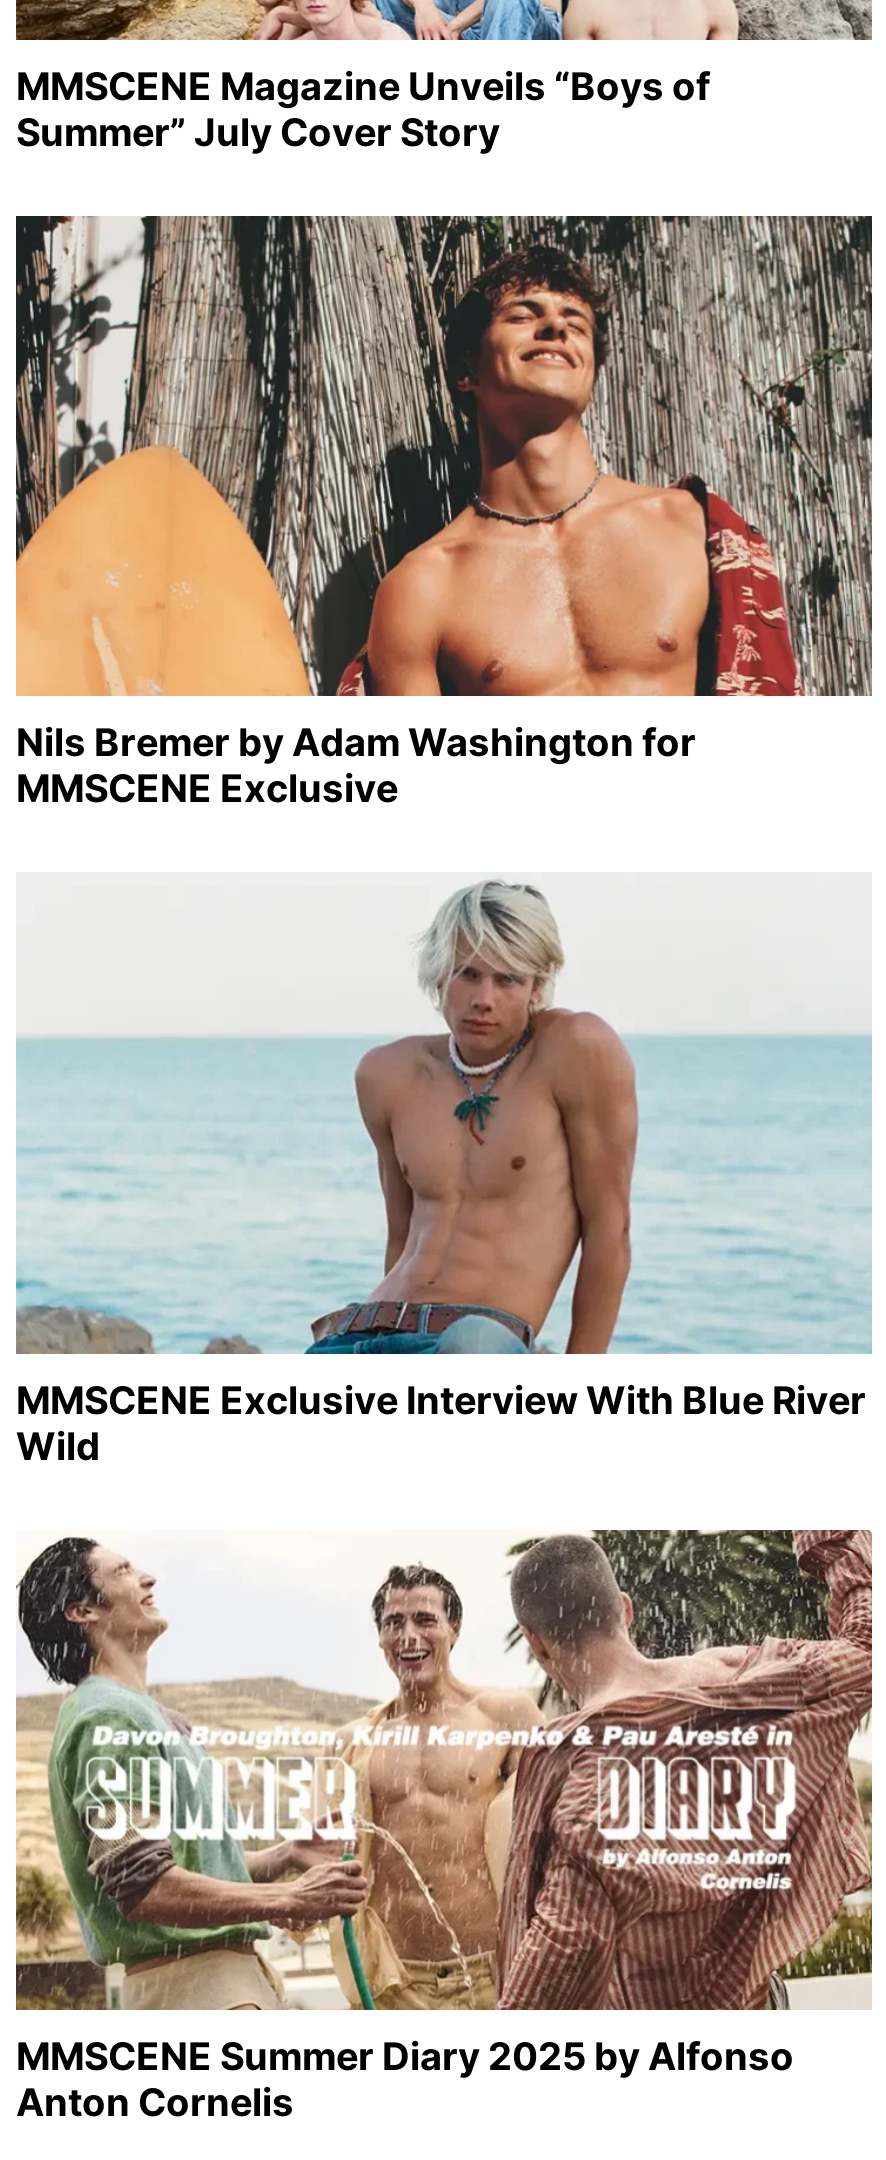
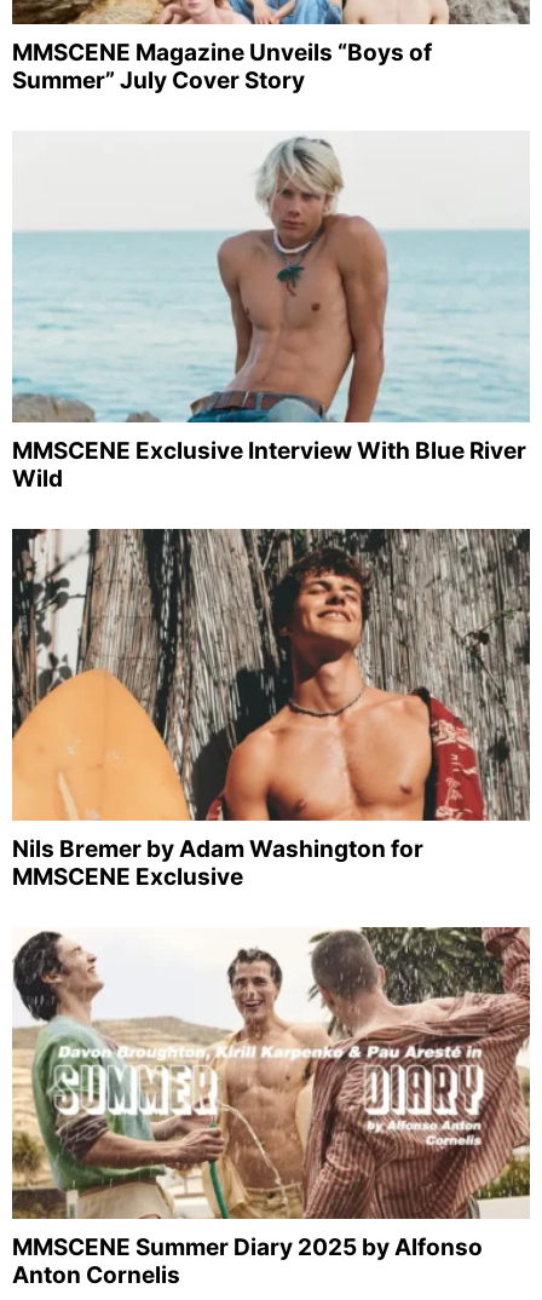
moved down: [image] | Nils Bremer by Adam Washington for | MMSCENE Exclusive

moved up: [image] | MMSCENE Exclusive Interview With Blue River | Wild
